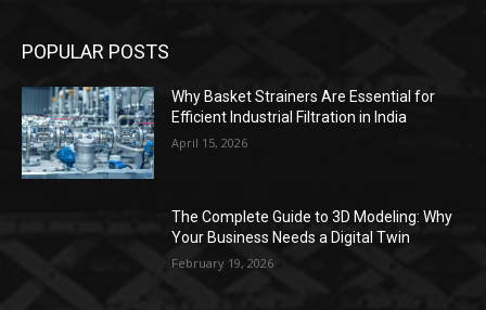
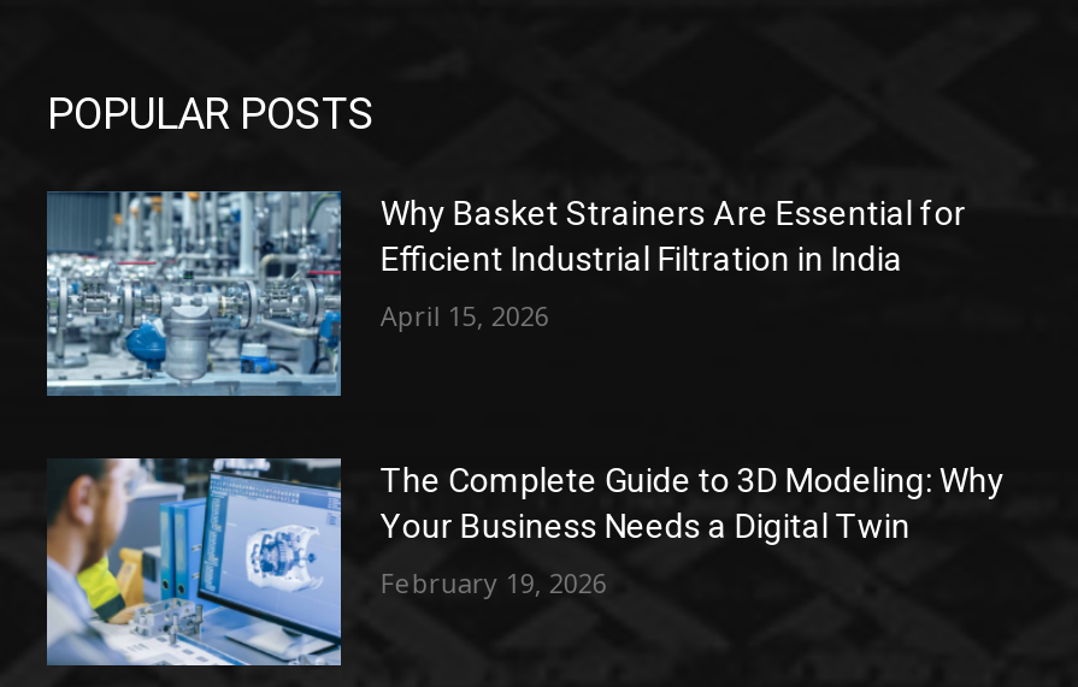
+ [image]
